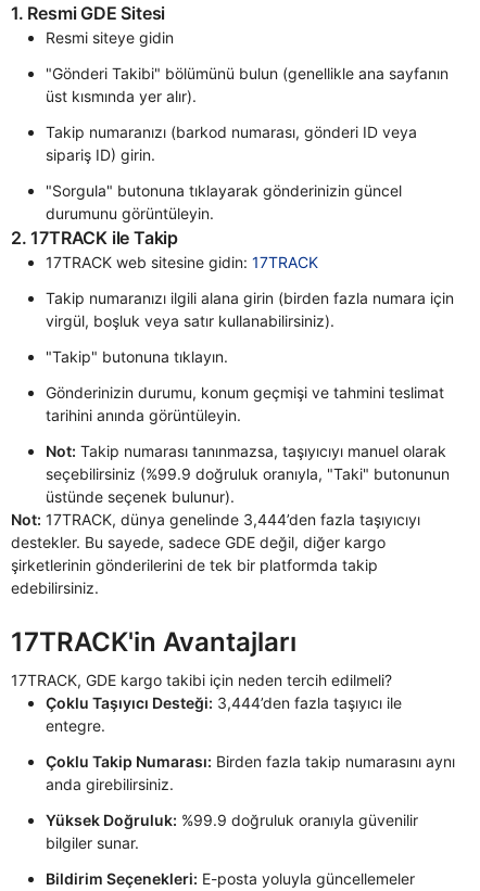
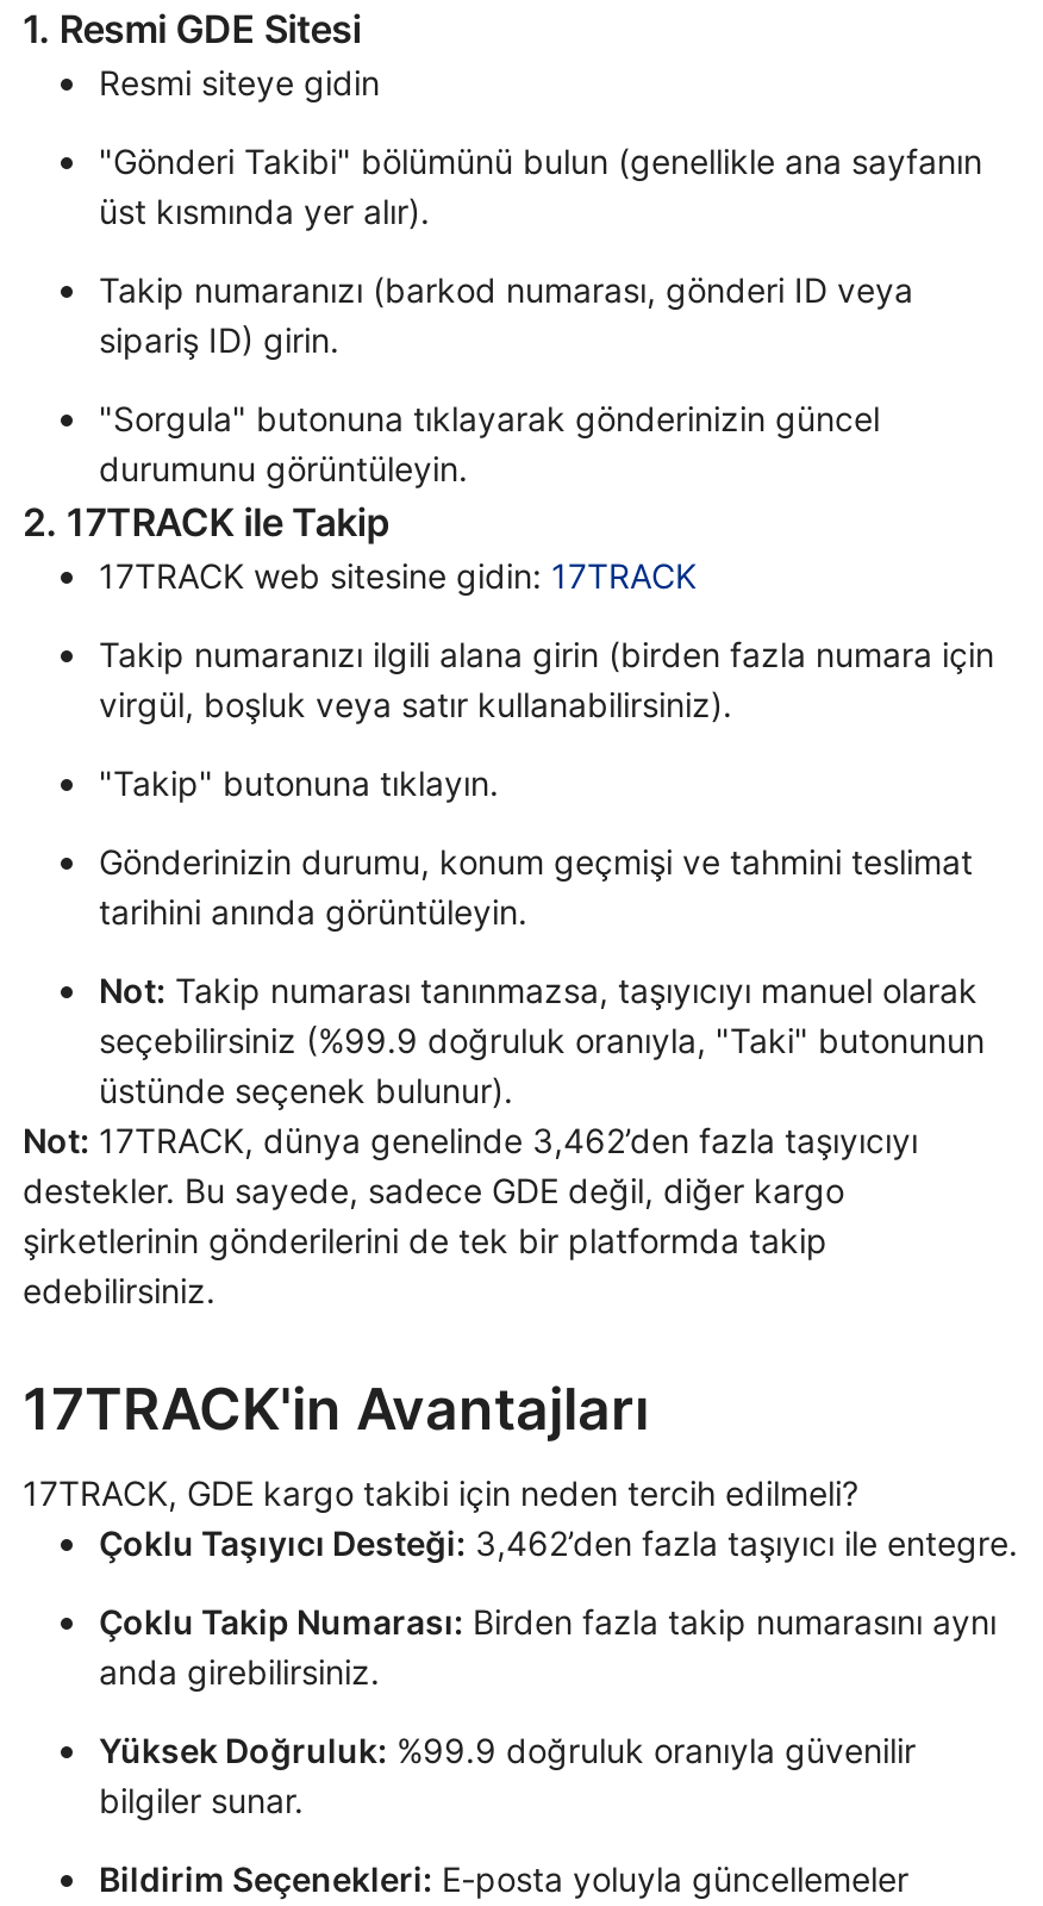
- Not: 17TRACK, dünya genelinde 3,444’den fazla taşıyıcıyı
+ Not: 17TRACK, dünya genelinde 3,462’den fazla taşıyıcıyı

- Çoklu Taşıyıcı Desteği: 3,444’den fazla taşıyıcı ile
- entegre.
+ Çoklu Taşıyıcı Desteği: 3,462’den fazla taşıyıcı ile entegre.
